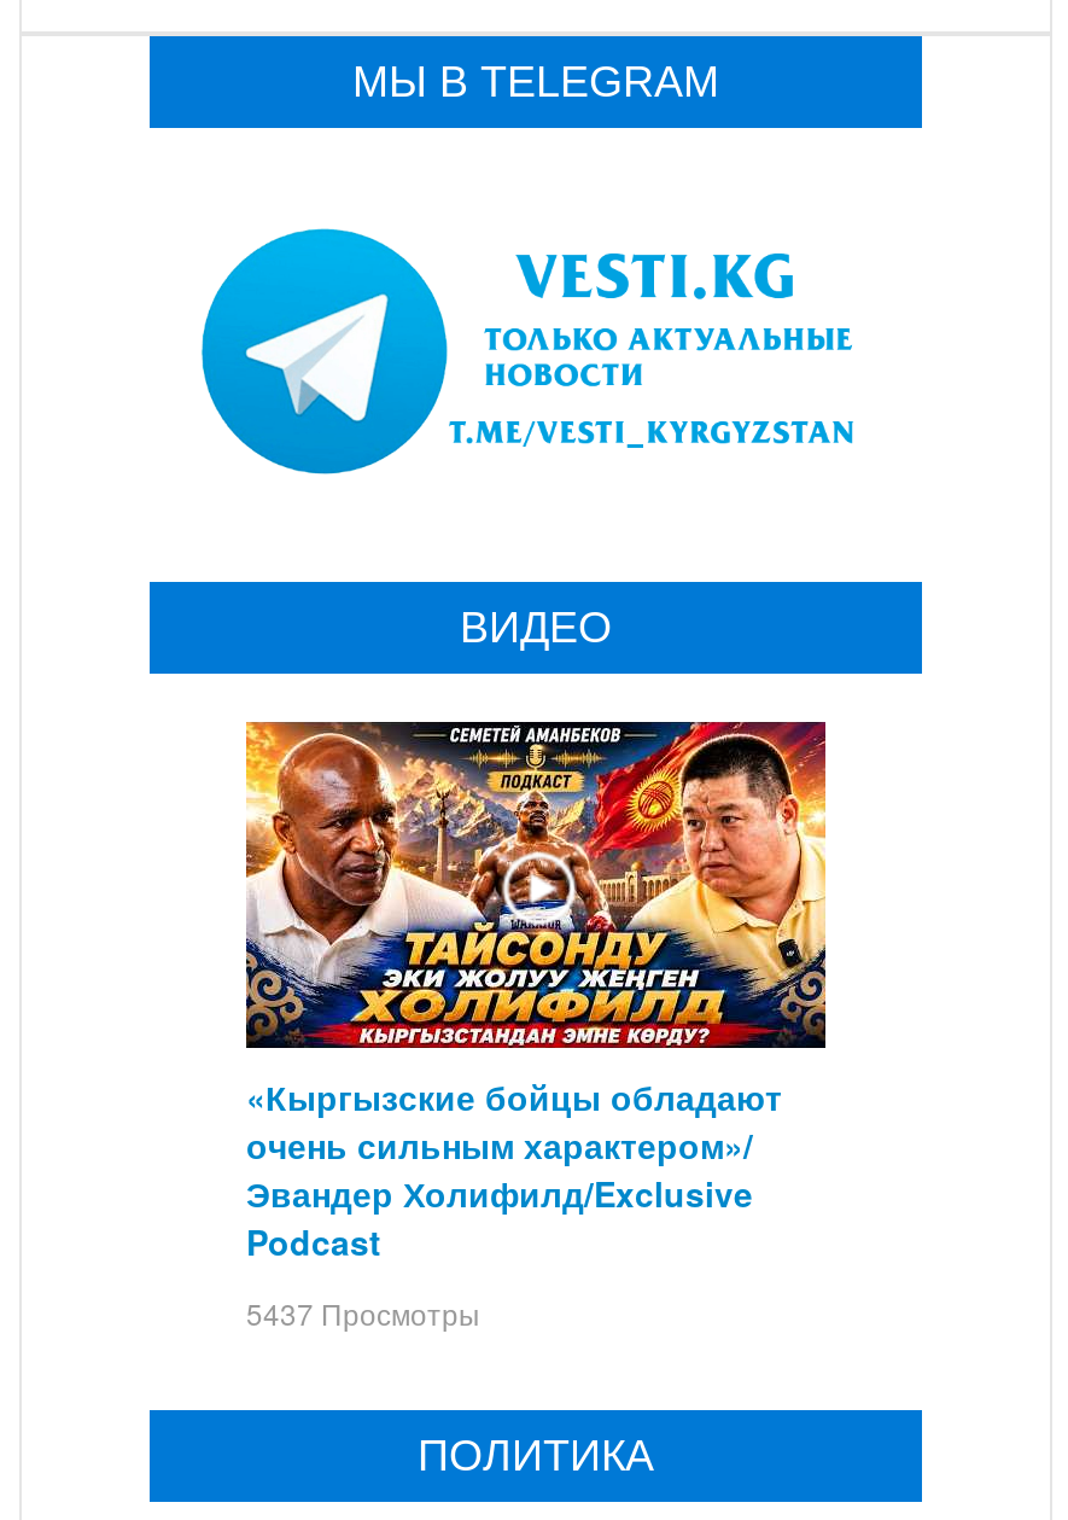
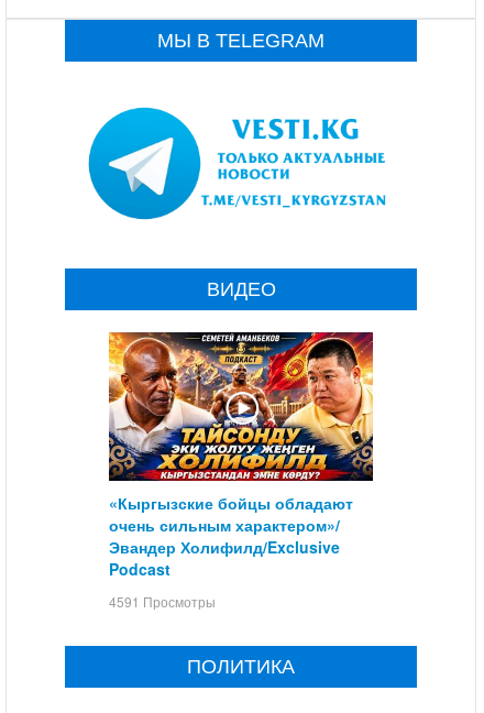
- 5437 Просмотры
+ 4591 Просмотры
